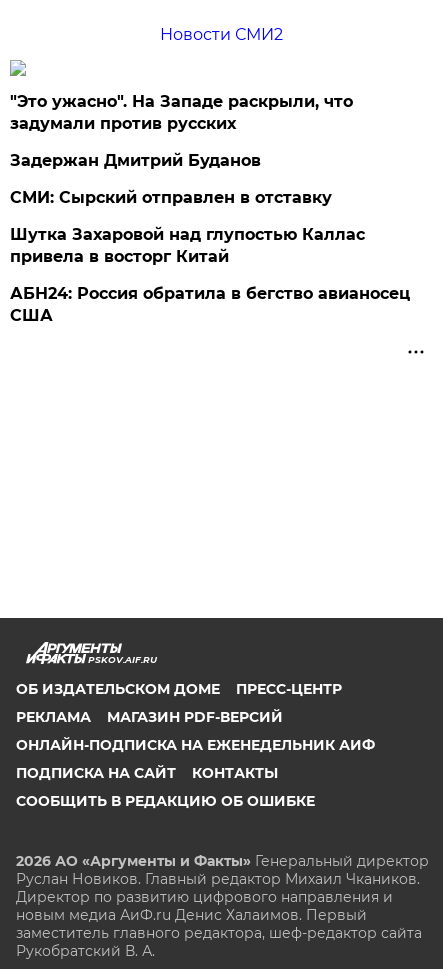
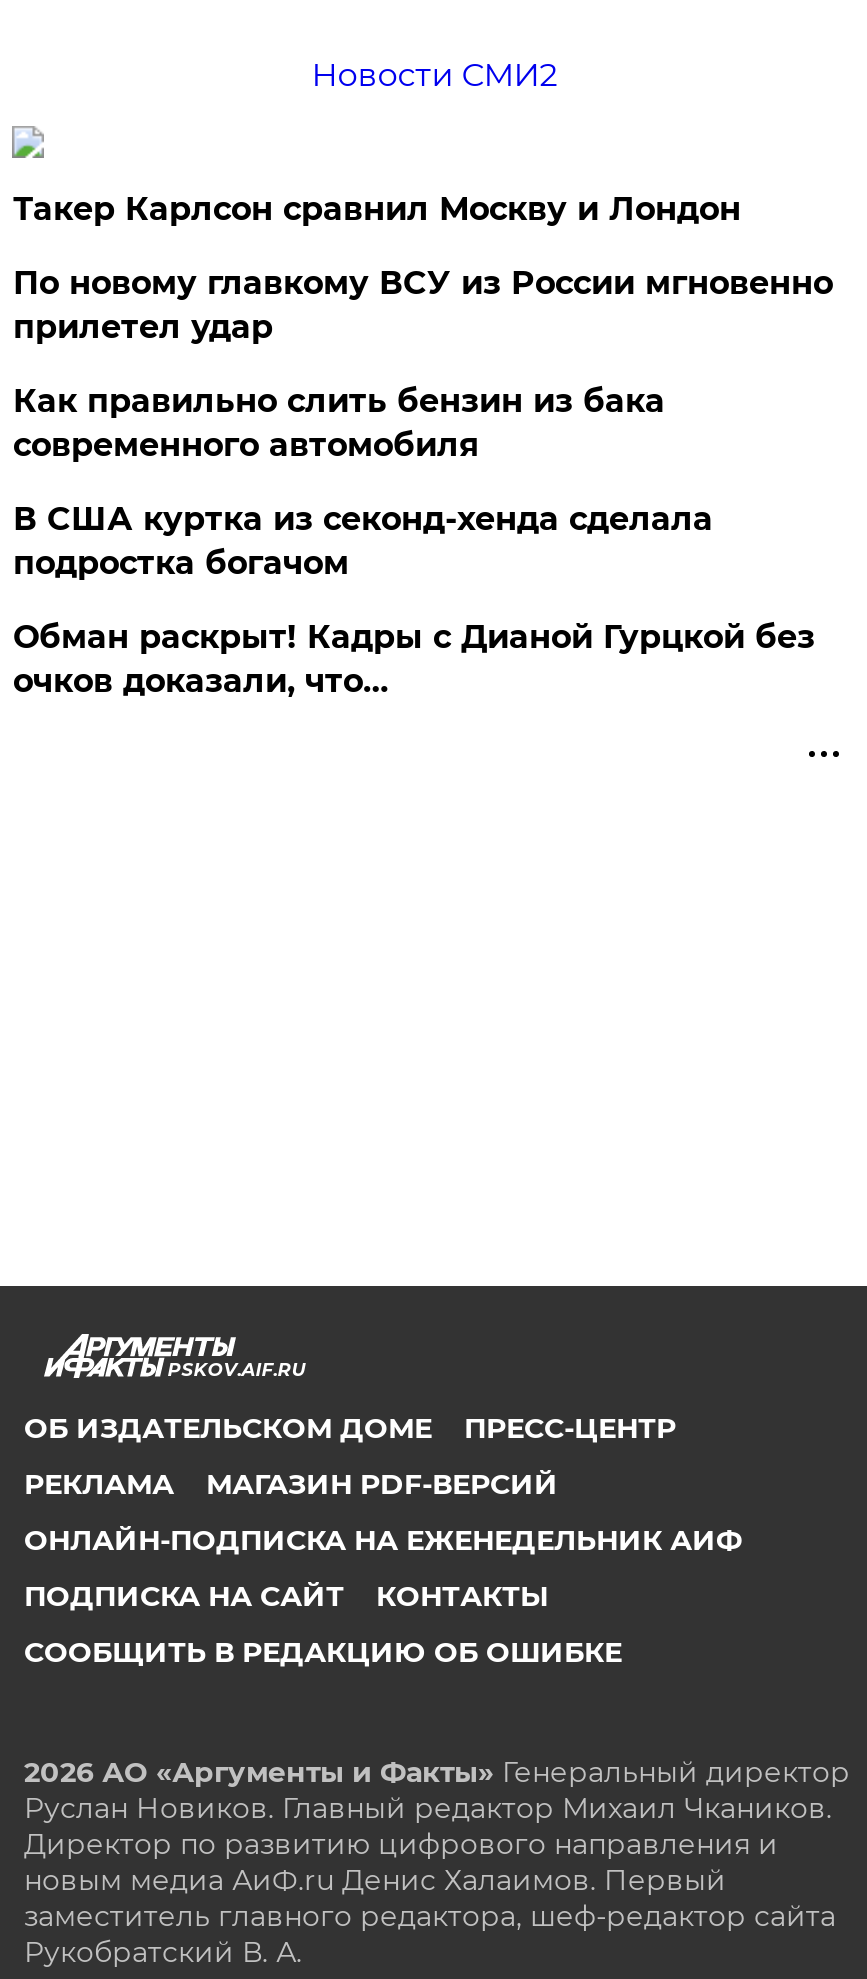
- "Это ужасно". На Западе раскрыли, что
- задумали против русских
+ Такер Карлсон сравнил Москву и Лондон

- Задержан Дмитрий Буданов
+ По новому главкому ВСУ из России мгновенно
+ прилетел удар

- СМИ: Сырский отправлен в отставку
+ Как правильно слить бензин из бака
+ современного автомобиля

- Шутка Захаровой над глупостью Каллас
- привела в восторг Китай
+ В США куртка из секонд-хенда сделала
+ подростка богачом

- АБН24: Россия обратила в бегство авианосец
- США
+ Обман раскрыт! Кадры с Дианой Гурцкой без
+ очков доказали, что…
